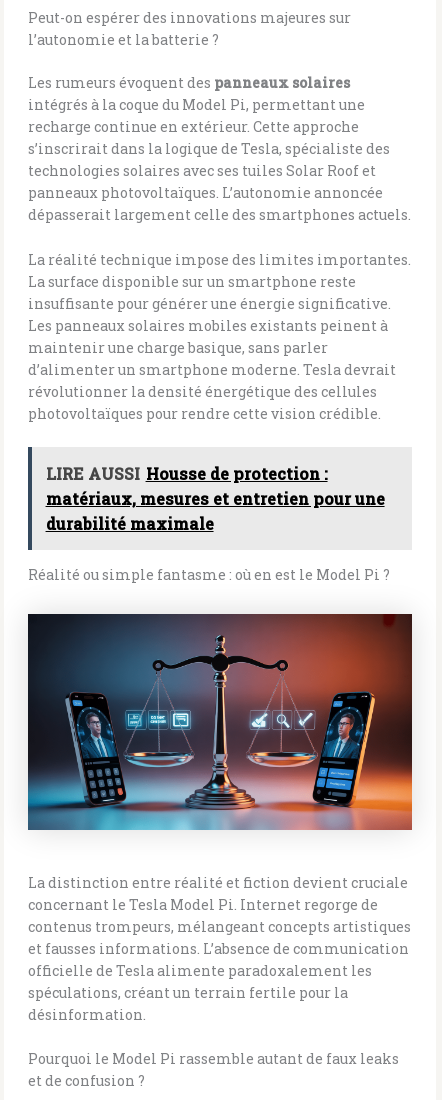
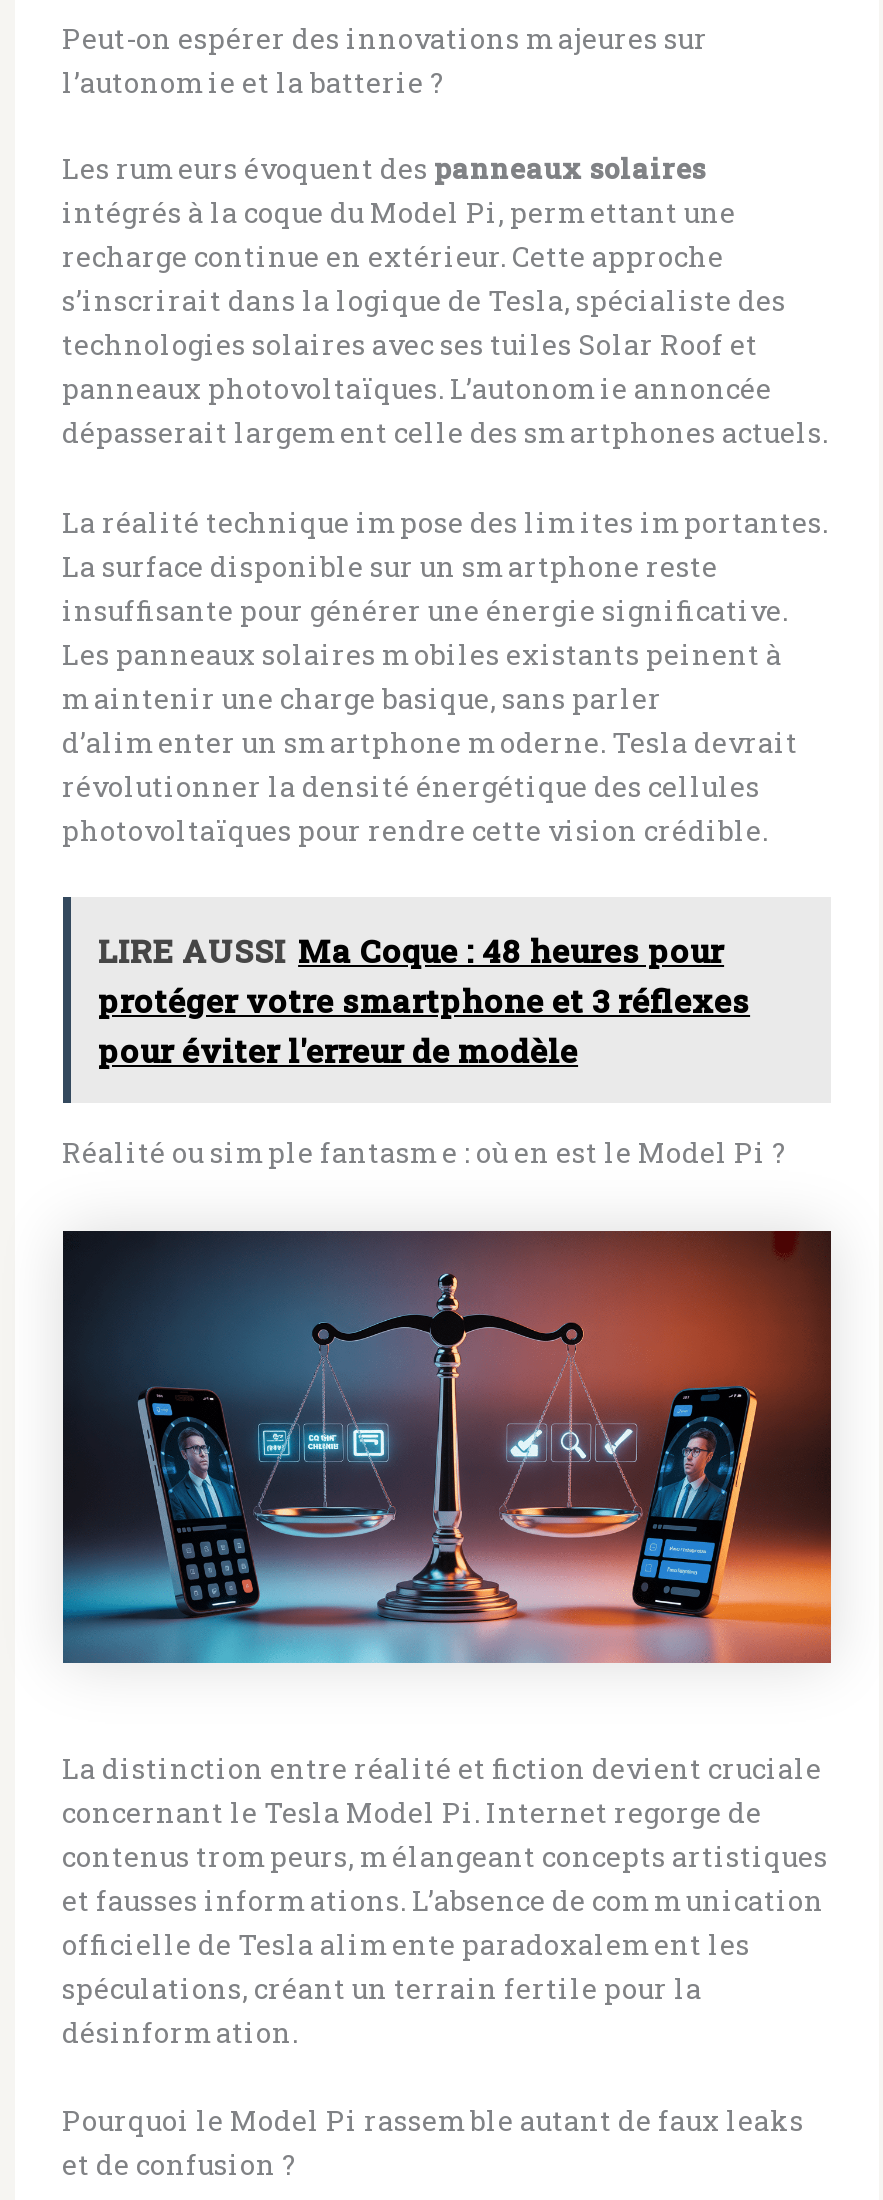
- LIRE AUSSI Housse de protection :
- matériaux, mesures et entretien pour une
- durabilité maximale
+ LIRE AUSSI Ma Coque : 48 heures pour
+ protéger votre smartphone et 3 réflexes
+ pour éviter l'erreur de modèle
